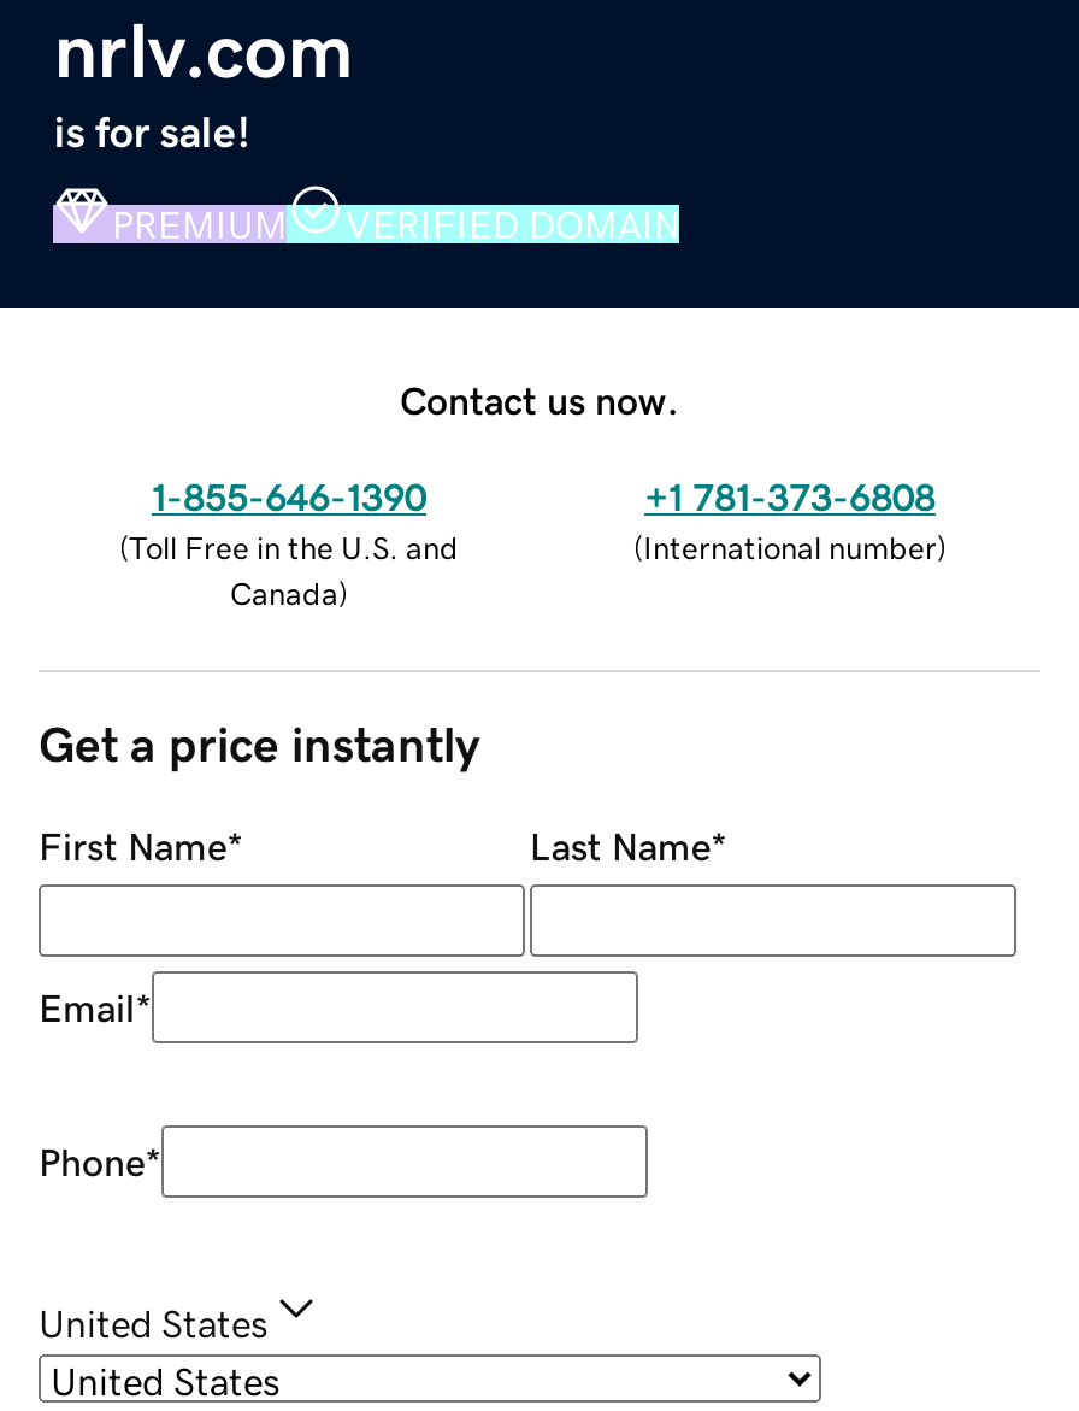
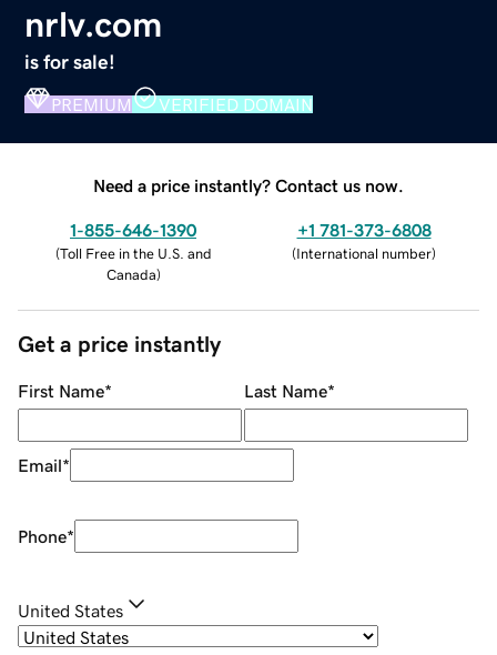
- Contact us now.
+ Need a price instantly? Contact us now.
